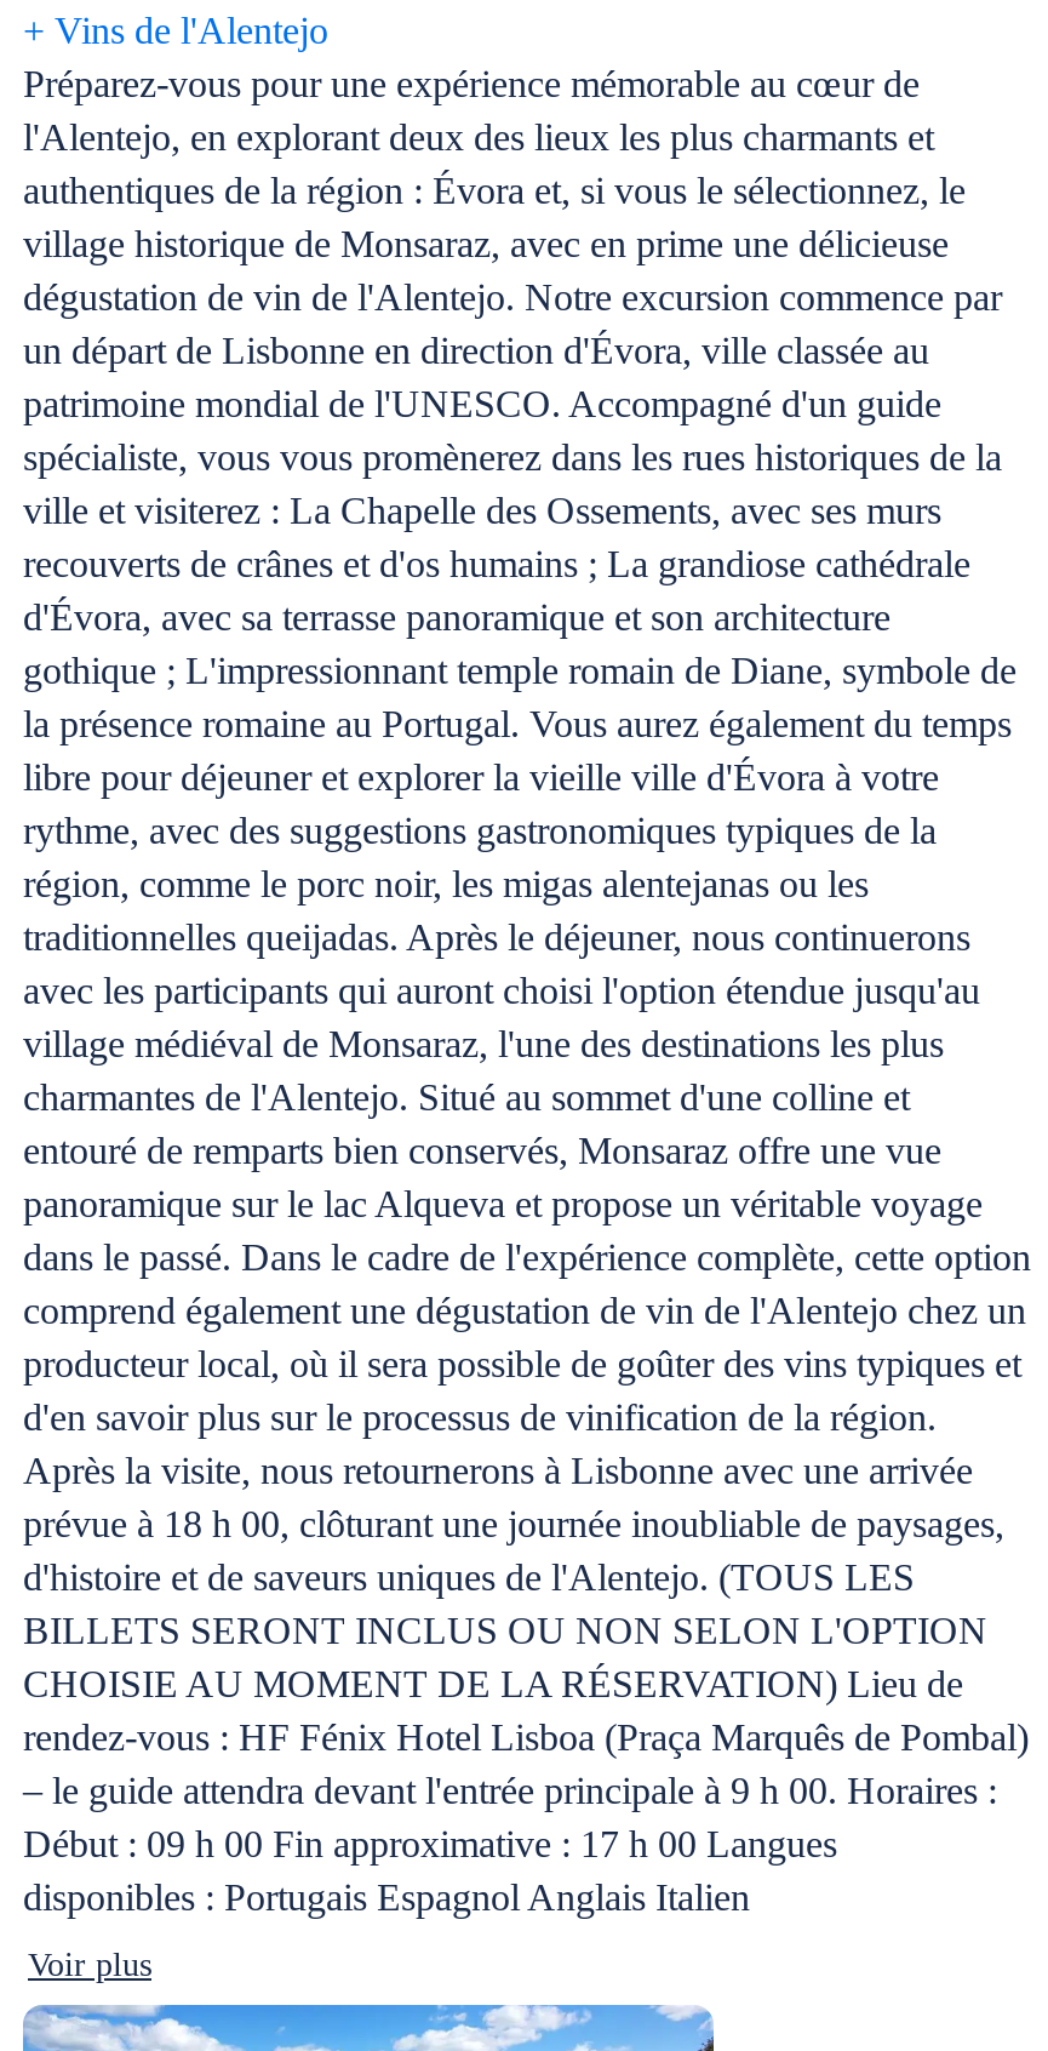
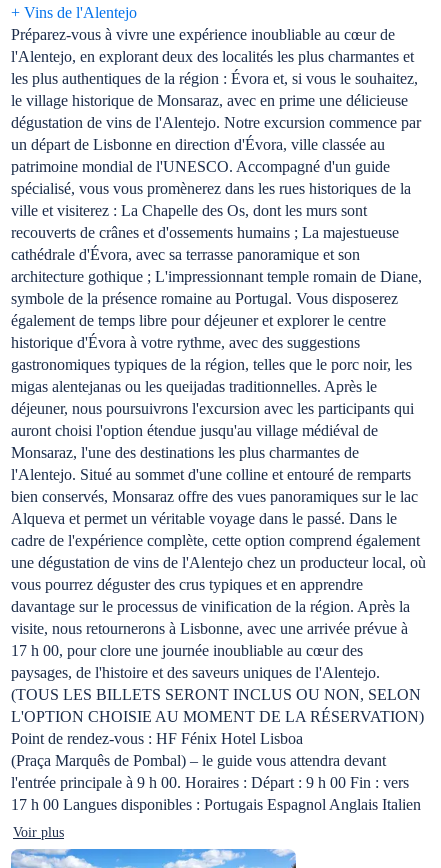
- Préparez-vous pour une expérience mémorable au cœur de
- l'Alentejo, en explorant deux des lieux les plus charmants et
- authentiques de la région : Évora et, si vous le sélectionnez, le
- village historique de Monsaraz, avec en prime une délicieuse
- dégustation de vin de l'Alentejo. Notre excursion commence par
+ Préparez-vous à vivre une expérience inoubliable au cœur de
+ l'Alentejo, en explorant deux des localités les plus charmantes et
+ les plus authentiques de la région : Évora et, si vous le souhaitez,
+ le village historique de Monsaraz, avec en prime une délicieuse
+ dégustation de vins de l'Alentejo. Notre excursion commence par

- spécialiste, vous vous promènerez dans les rues historiques de la
- ville et visiterez : La Chapelle des Ossements, avec ses murs
- recouverts de crânes et d'os humains ; La grandiose cathédrale
- d'Évora, avec sa terrasse panoramique et son architecture
- gothique ; L'impressionnant temple romain de Diane, symbole de
- la présence romaine au Portugal. Vous aurez également du temps
- libre pour déjeuner et explorer la vieille ville d'Évora à votre
- rythme, avec des suggestions gastronomiques typiques de la
- région, comme le porc noir, les migas alentejanas ou les
- traditionnelles queijadas. Après le déjeuner, nous continuerons
- avec les participants qui auront choisi l'option étendue jusqu'au
- village médiéval de Monsaraz, l'une des destinations les plus
- charmantes de l'Alentejo. Situé au sommet d'une colline et
- entouré de remparts bien conservés, Monsaraz offre une vue
- panoramique sur le lac Alqueva et propose un véritable voyage
- dans le passé. Dans le cadre de l'expérience complète, cette option
- comprend également une dégustation de vin de l'Alentejo chez un
- producteur local, où il sera possible de goûter des vins typiques et
- d'en savoir plus sur le processus de vinification de la région.
- Après la visite, nous retournerons à Lisbonne avec une arrivée
- prévue à 18 h 00, clôturant une journée inoubliable de paysages,
- d'histoire et de saveurs uniques de l'Alentejo. (TOUS LES
- BILLETS SERONT INCLUS OU NON SELON L'OPTION
- CHOISIE AU MOMENT DE LA RÉSERVATION) Lieu de
- rendez-vous : HF Fénix Hotel Lisboa (Praça Marquês de Pombal)
- – le guide attendra devant l'entrée principale à 9 h 00. Horaires :
- Début : 09 h 00 Fin approximative : 17 h 00 Langues
- disponibles : Portugais Espagnol Anglais Italien
+ spécialisé, vous vous promènerez dans les rues historiques de la
+ ville et visiterez : La Chapelle des Os, dont les murs sont
+ recouverts de crânes et d'ossements humains ; La majestueuse
+ cathédrale d'Évora, avec sa terrasse panoramique et son
+ architecture gothique ; L'impressionnant temple romain de Diane,
+ symbole de la présence romaine au Portugal. Vous disposerez
+ également de temps libre pour déjeuner et explorer le centre
+ historique d'Évora à votre rythme, avec des suggestions
+ gastronomiques typiques de la région, telles que le porc noir, les
+ migas alentejanas ou les queijadas traditionnelles. Après le
+ déjeuner, nous poursuivrons l'excursion avec les participants qui
+ auront choisi l'option étendue jusqu'au village médiéval de
+ Monsaraz, l'une des destinations les plus charmantes de
+ l'Alentejo. Situé au sommet d'une colline et entouré de remparts
+ bien conservés, Monsaraz offre des vues panoramiques sur le lac
+ Alqueva et permet un véritable voyage dans le passé. Dans le
+ cadre de l'expérience complète, cette option comprend également
+ une dégustation de vins de l'Alentejo chez un producteur local, où
+ vous pourrez déguster des crus typiques et en apprendre
+ davantage sur le processus de vinification de la région. Après la
+ visite, nous retournerons à Lisbonne, avec une arrivée prévue à
+ 17 h 00, pour clore une journée inoubliable au cœur des
+ paysages, de l'histoire et des saveurs uniques de l'Alentejo.
+ (TOUS LES BILLETS SERONT INCLUS OU NON, SELON
+ L'OPTION CHOISIE AU MOMENT DE LA RÉSERVATION)
+ Point de rendez-vous : HF Fénix Hotel Lisboa
+ (Praça Marquês de Pombal) – le guide vous attendra devant
+ l'entrée principale à 9 h 00. Horaires : Départ : 9 h 00 Fin : vers
+ 17 h 00 Langues disponibles : Portugais Espagnol Anglais Italien
